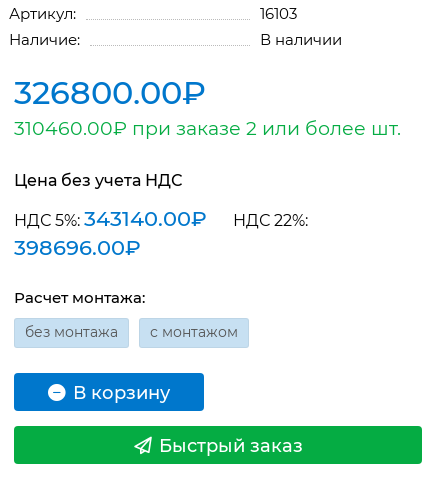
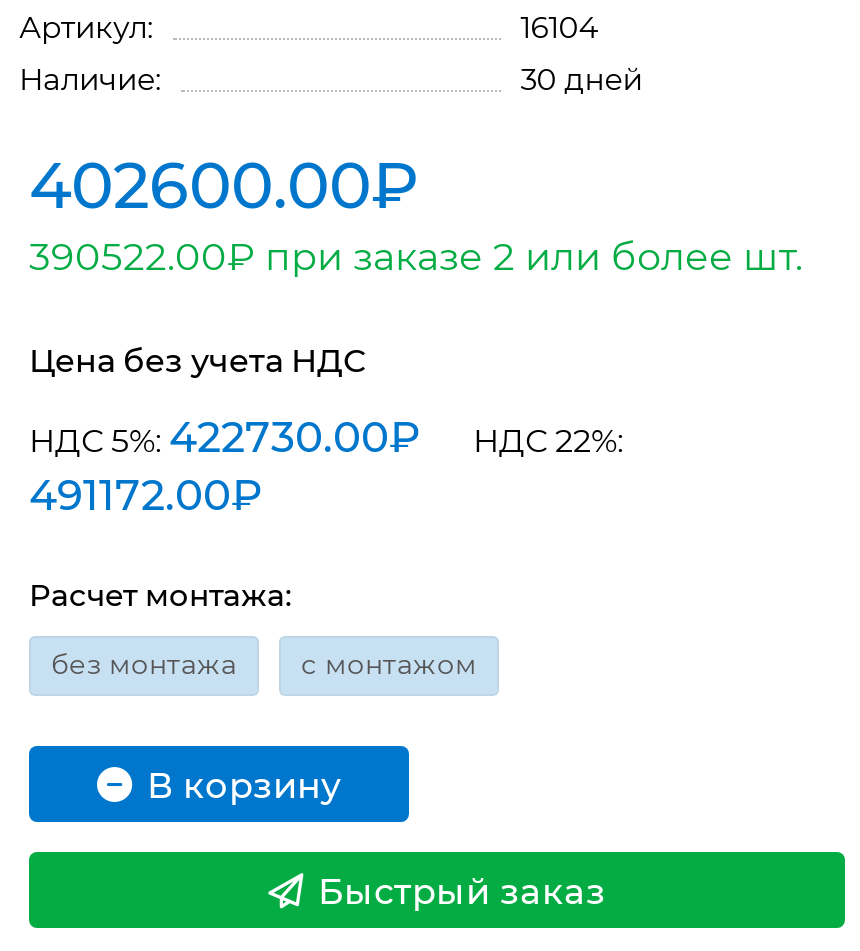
- 16103
+ 16104

- В наличии
+ 30 дней

- 326800.00₽
- 310460.00₽ при заказе 2 или более шт.
+ 402600.00₽
+ 390522.00₽ при заказе 2 или более шт.

- НДС 5%: 343140.00₽ НДС 22%:
+ НДС 5%: 422730.00₽ НДС 22%:

- 398696.00₽
+ 491172.00₽
